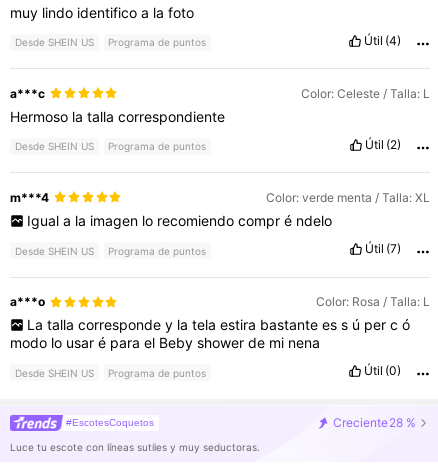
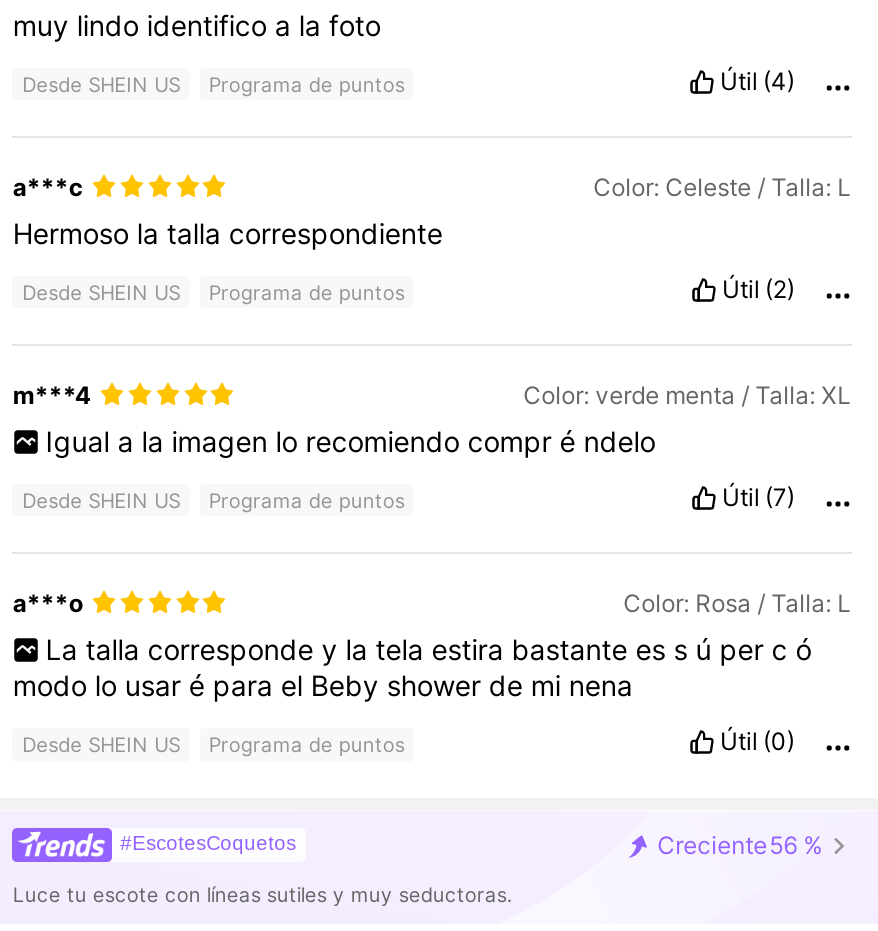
- Creciente28 %
+ Creciente56 %
